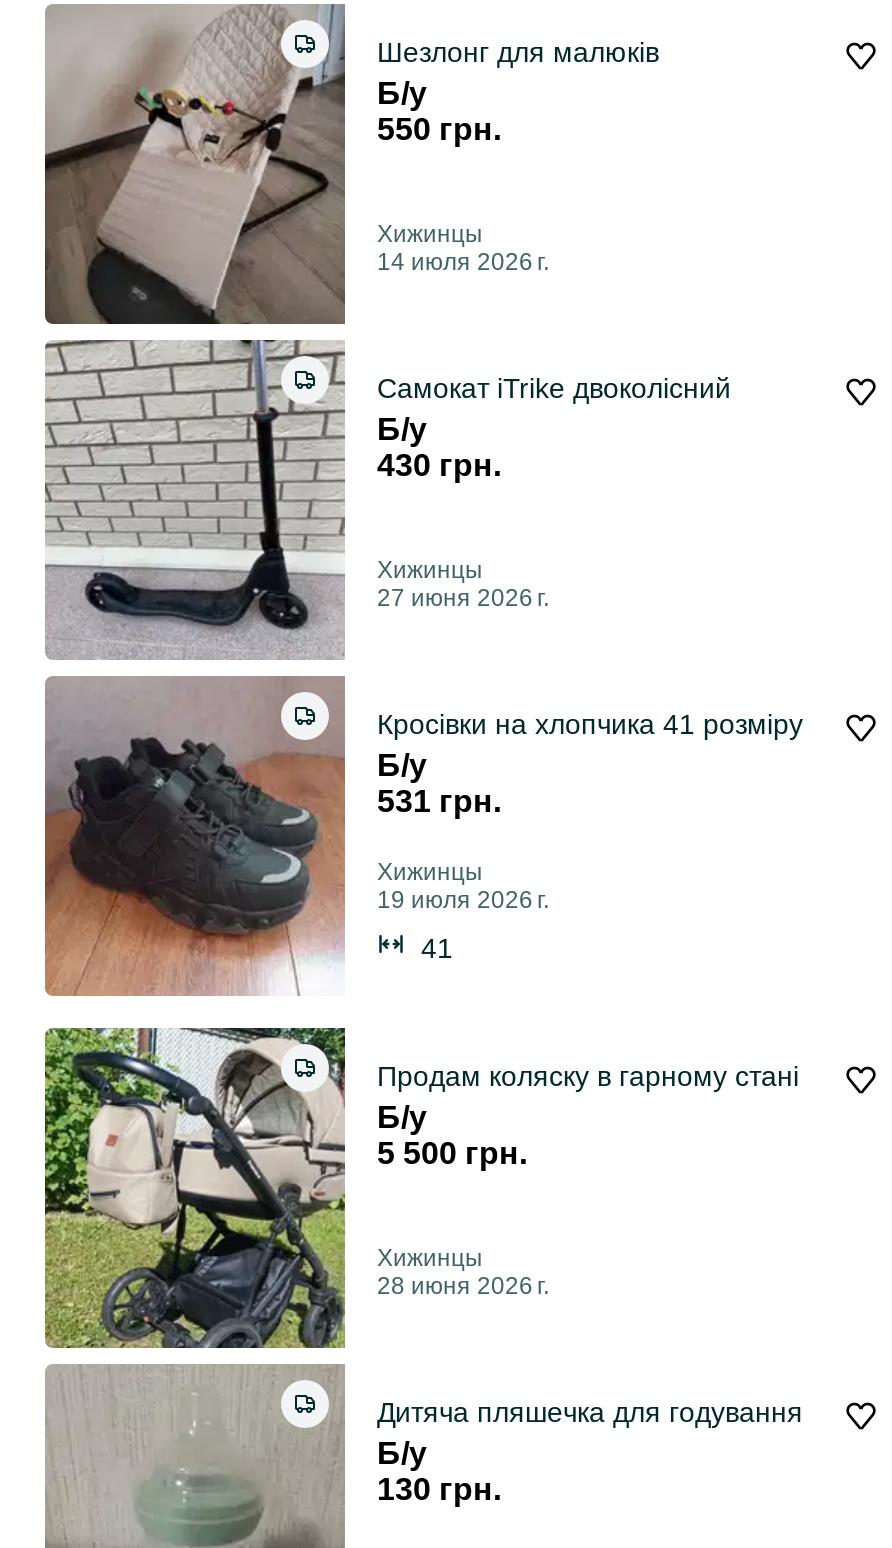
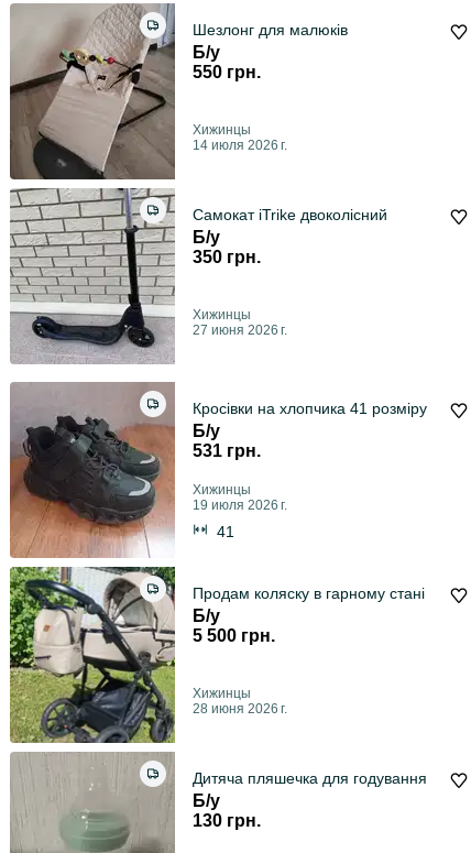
- 430 грн.
+ 350 грн.
